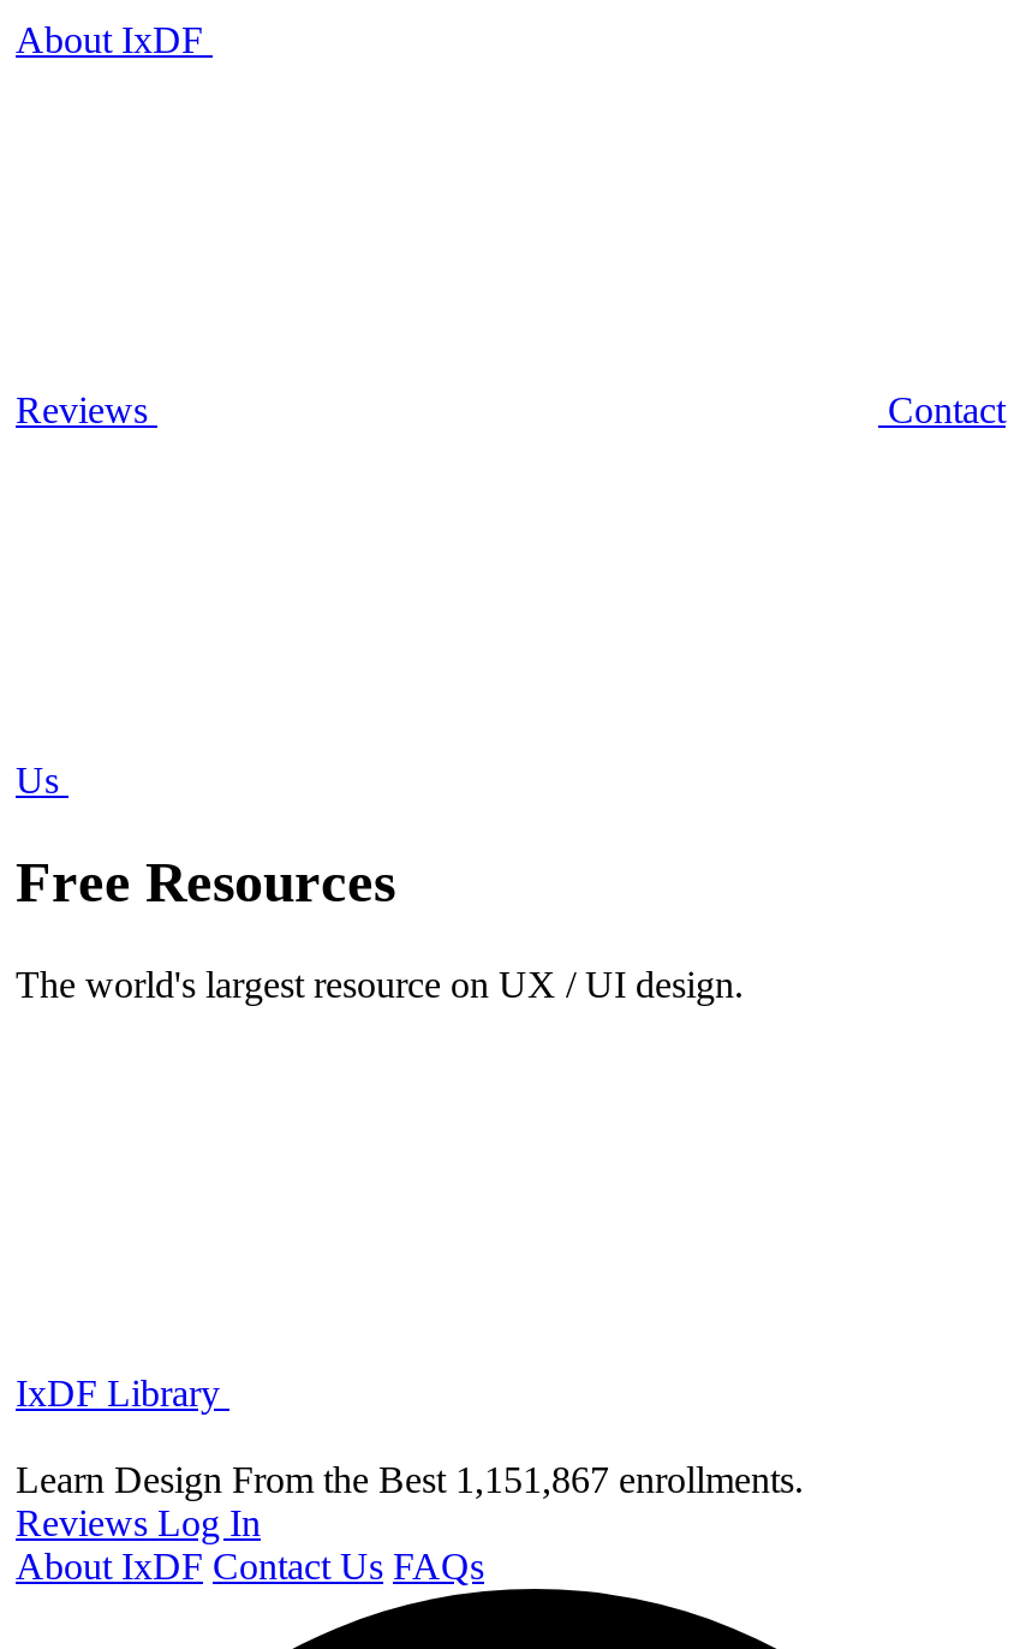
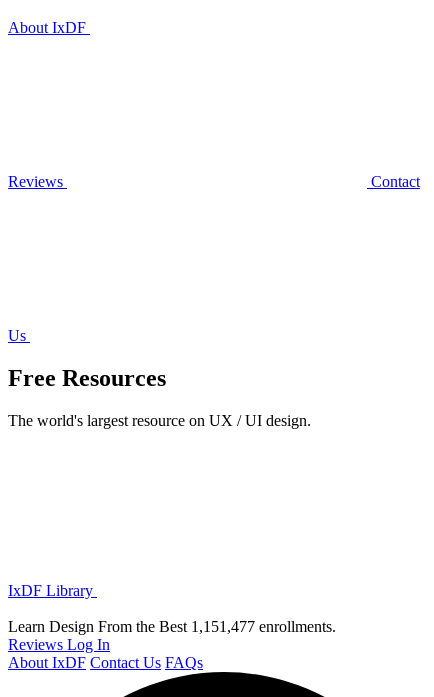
- Learn Design From the Best 1,151,867 enrollments.
+ Learn Design From the Best 1,151,477 enrollments.
